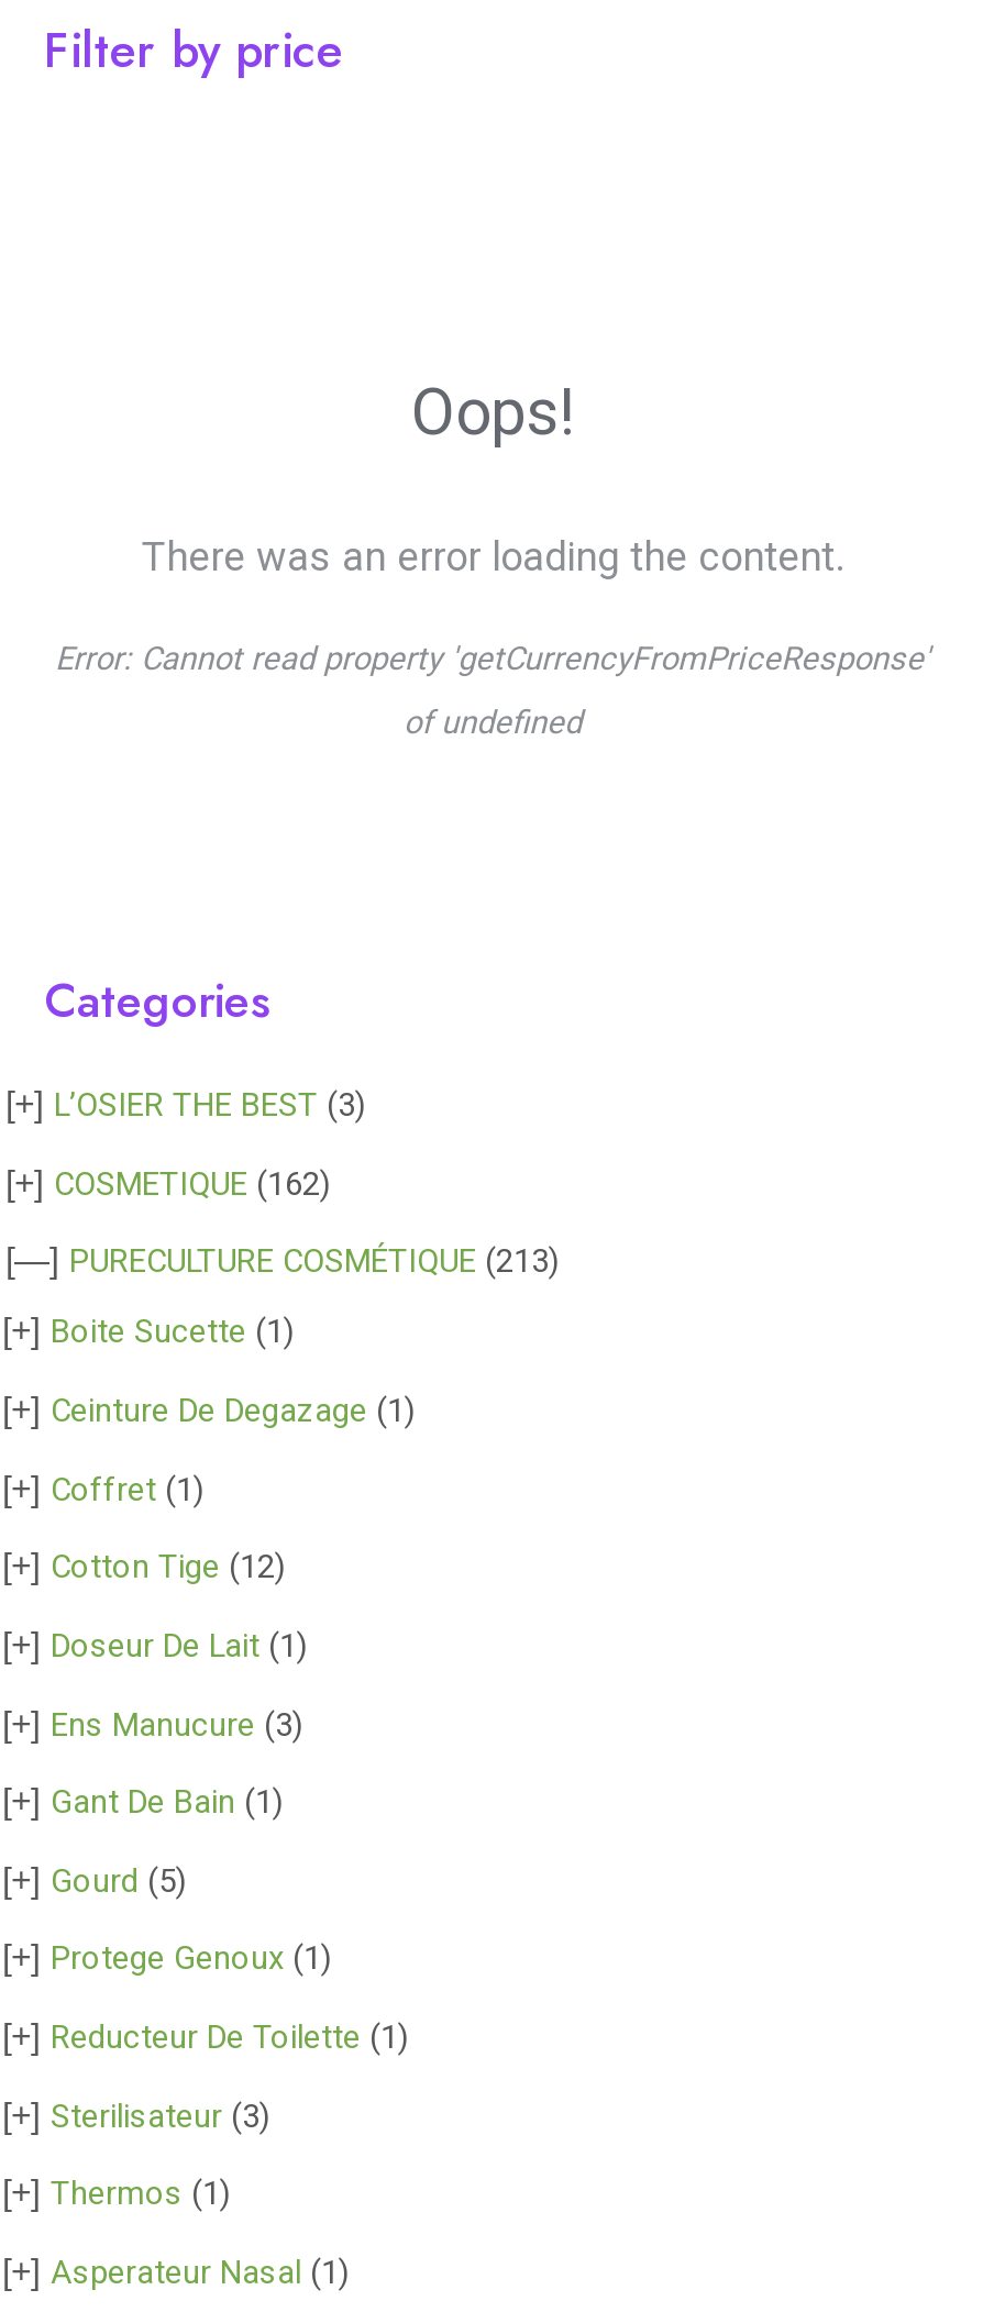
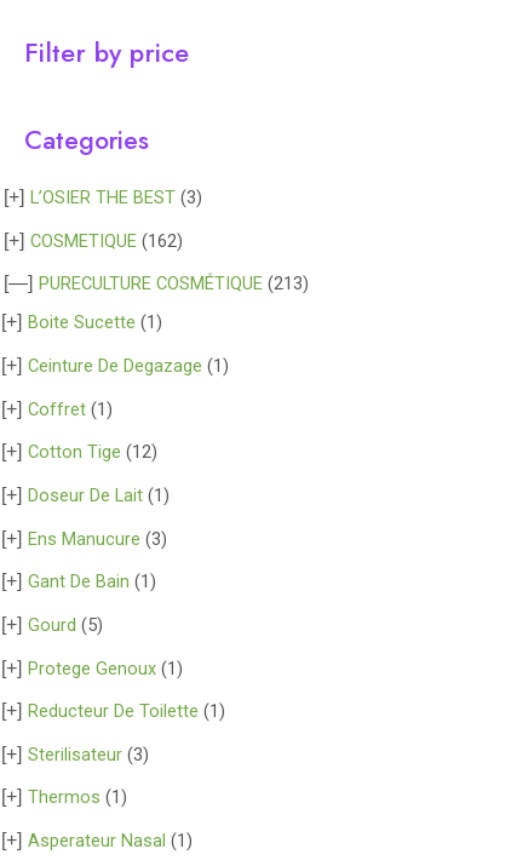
- Oops!
- There was an error loading the content.
- Error: Cannot read property 'getCurrencyFromPriceResponse'
- of undefined
